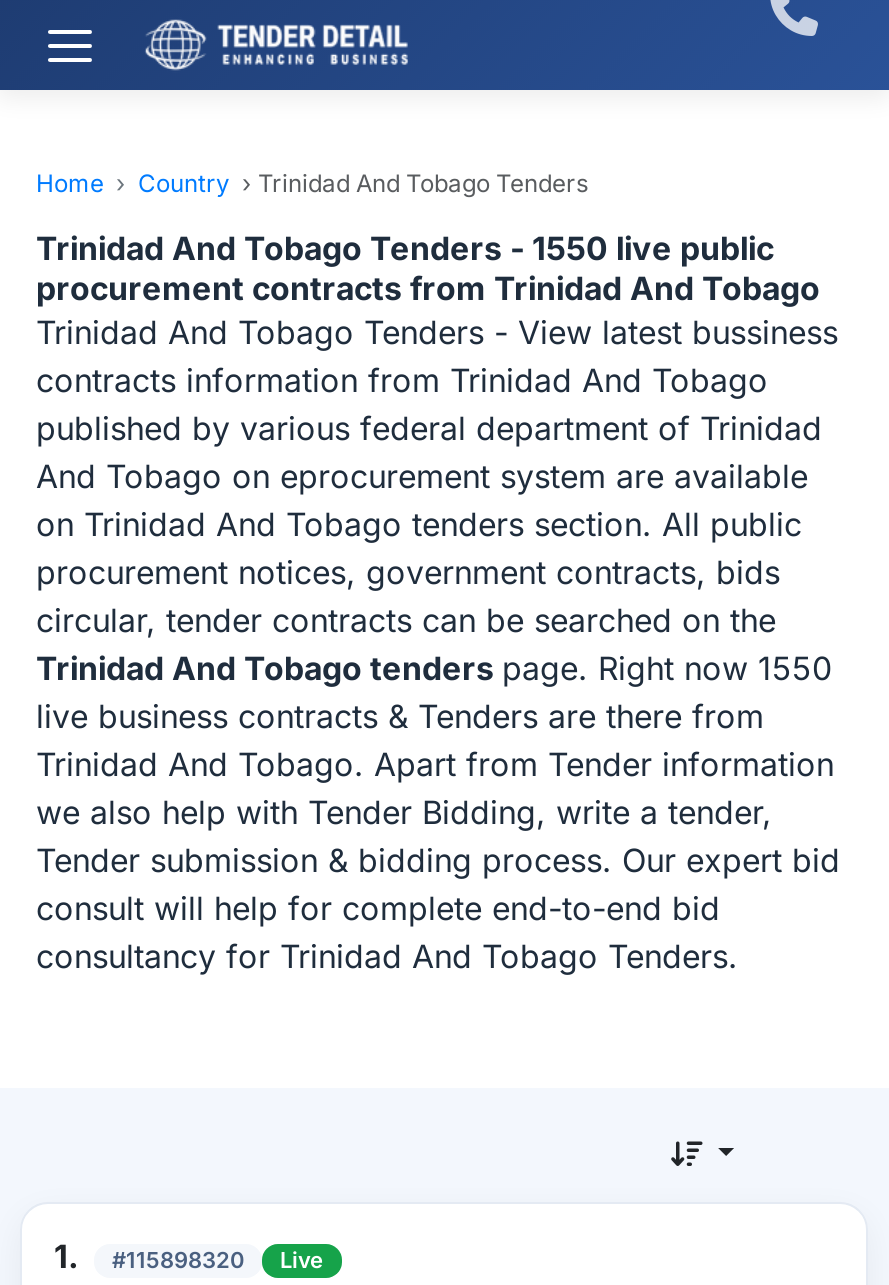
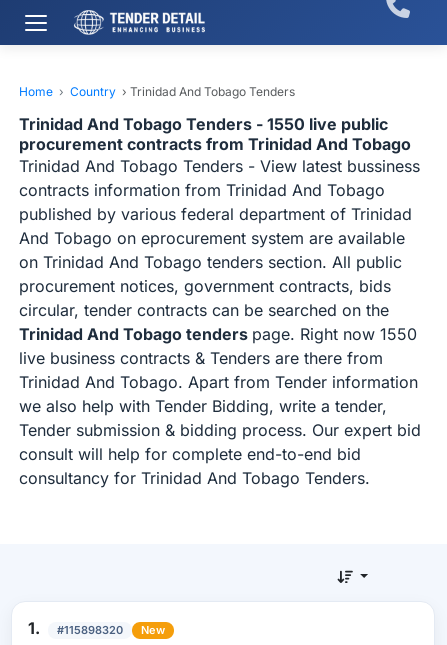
- Live
+ New
